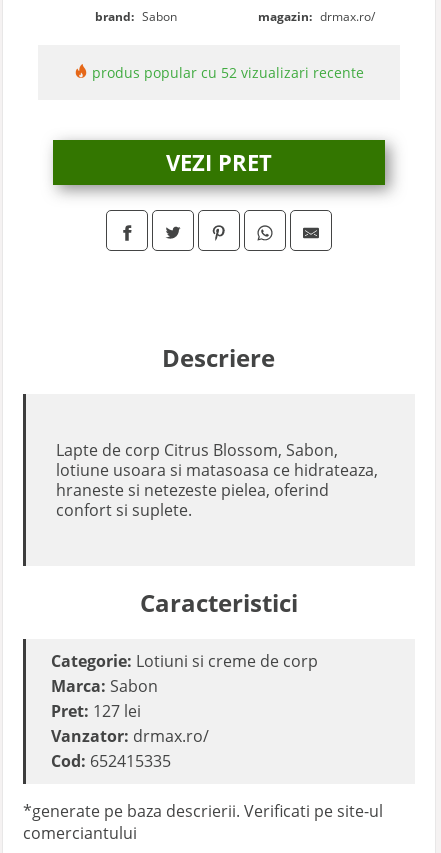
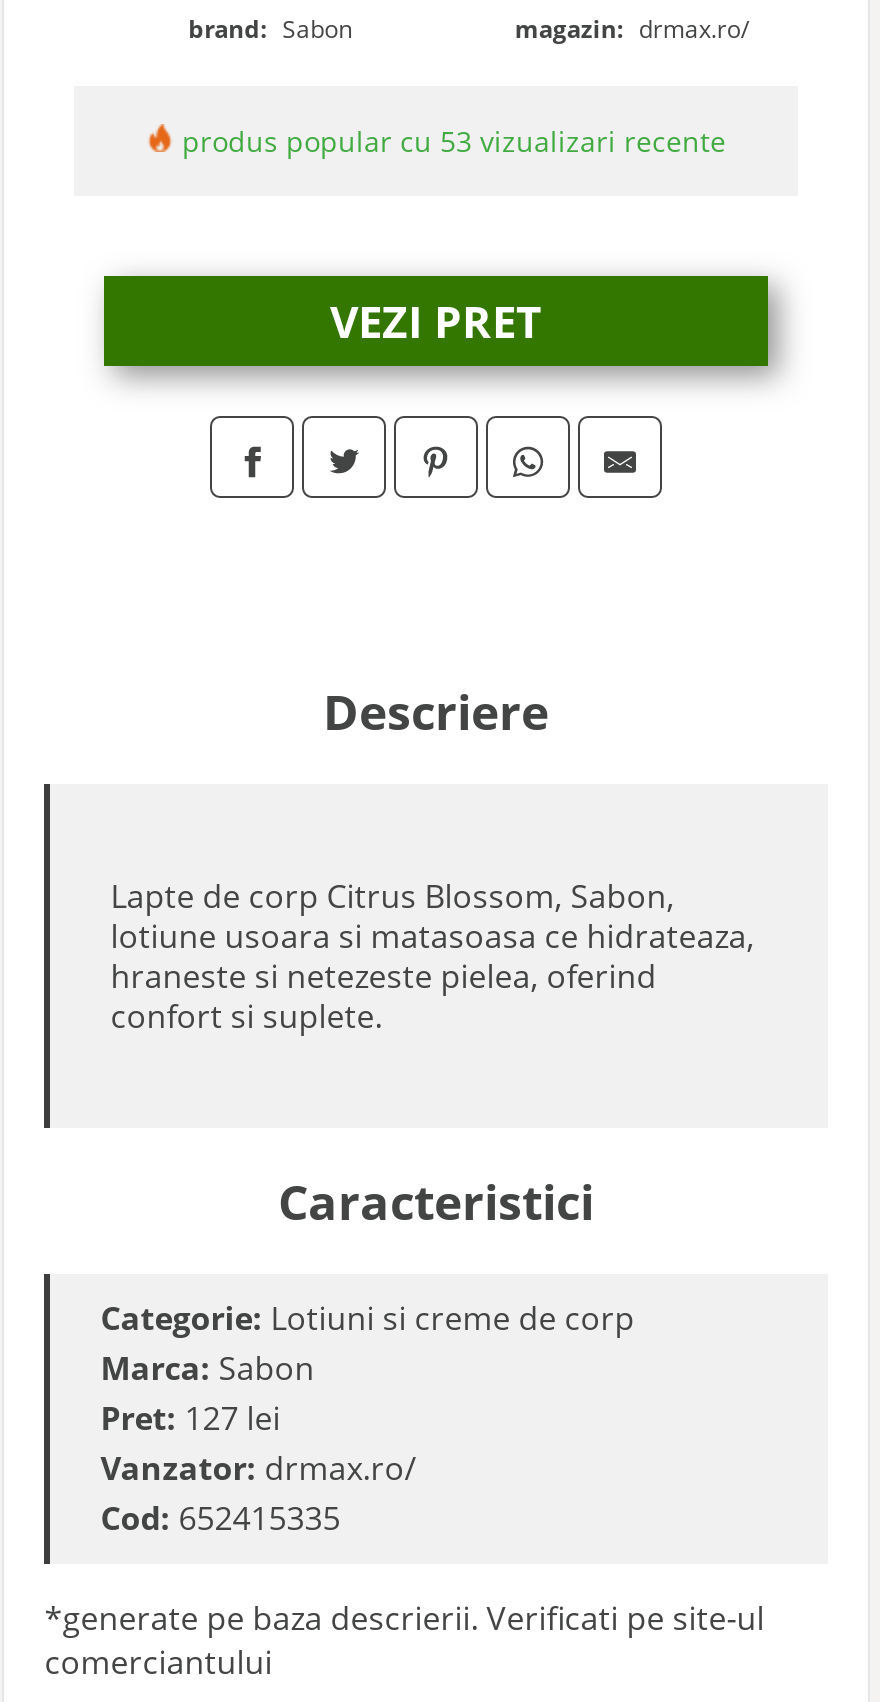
- produs popular cu 52 vizualizari recente
+ produs popular cu 53 vizualizari recente
